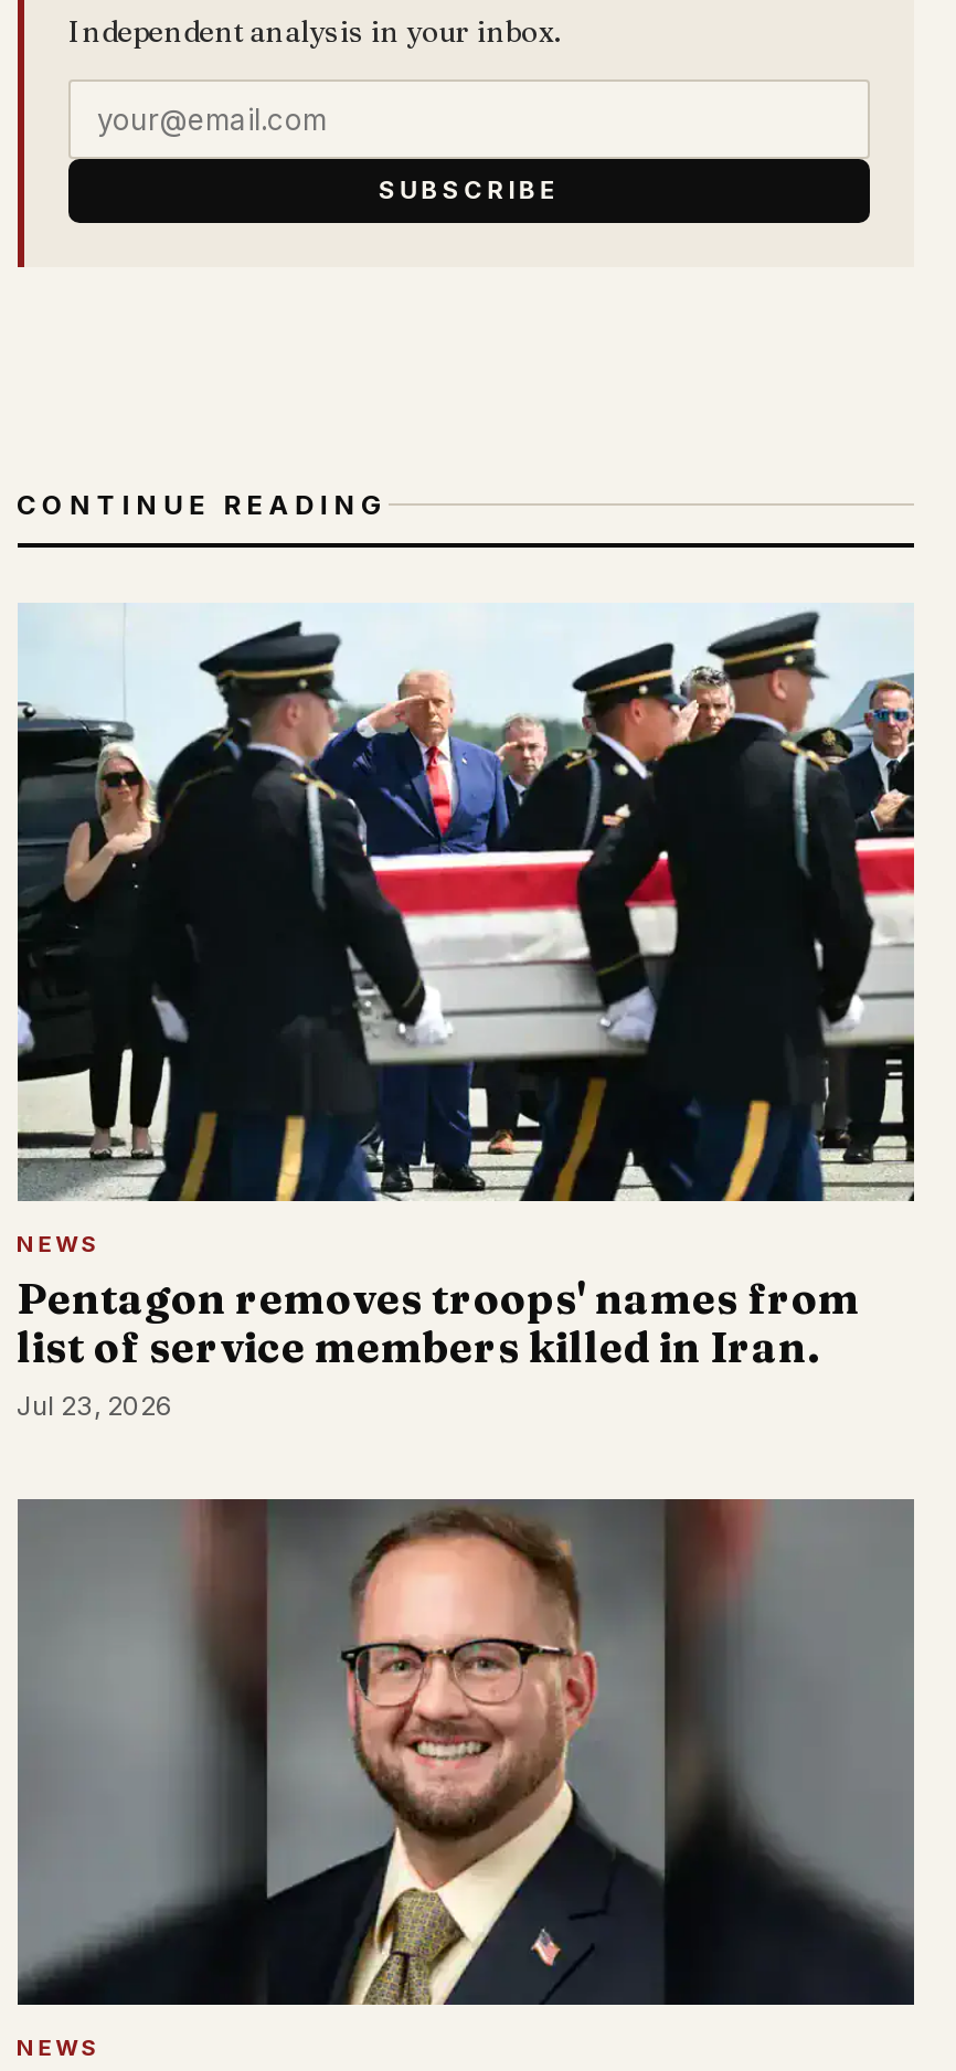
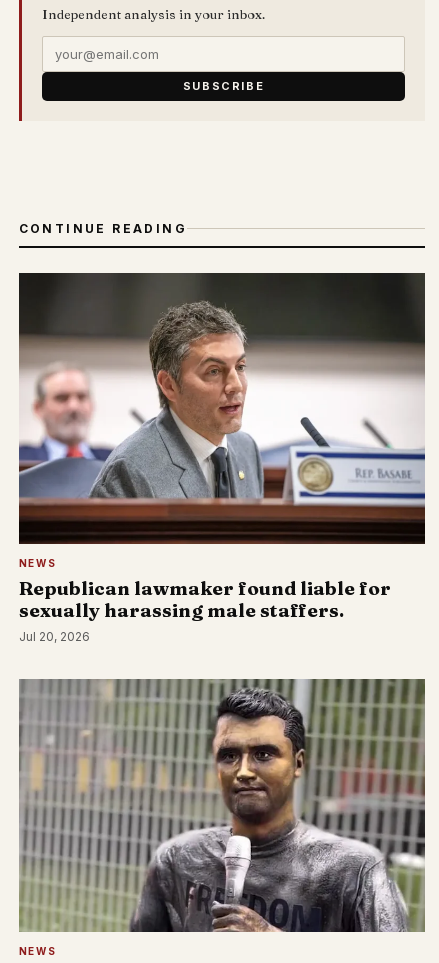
- [image]
- Pentagon removes troops' names from
- list of service members killed in Iran.
- Jul 23, 2026
+ [image]
+ Republican lawmaker found liable for
+ sexually harassing male staffers.
+ Jul 20, 2026

- [image]
+ [image]
